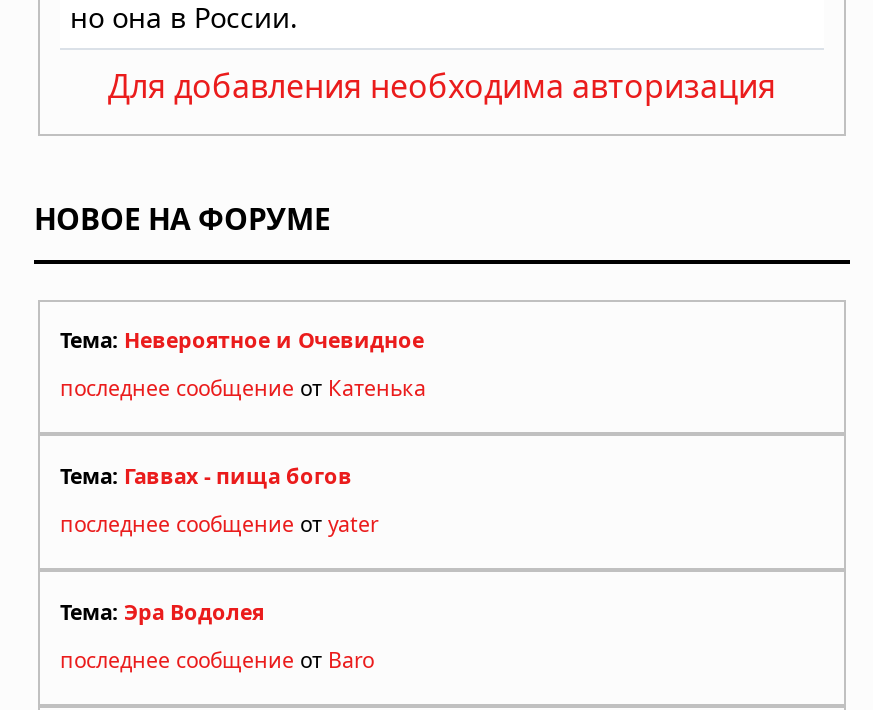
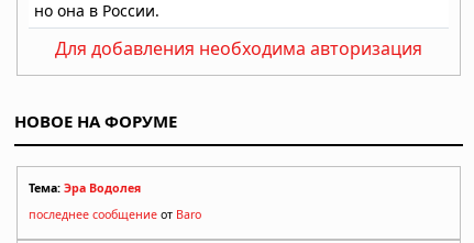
- Тема: Невероятное и Очевидное
- последнее сообщение от Катенька
- Тема: Гаввах - пища богов
- последнее сообщение от yater
